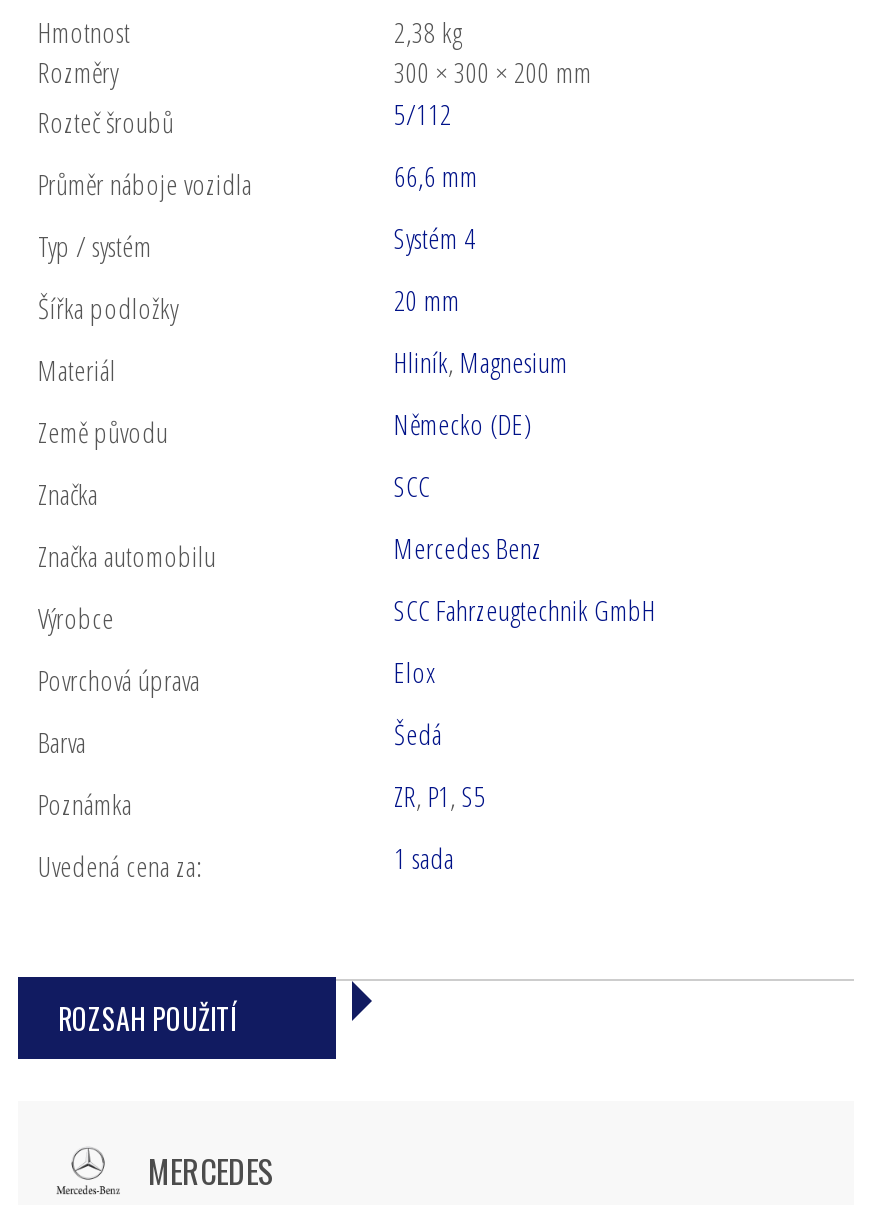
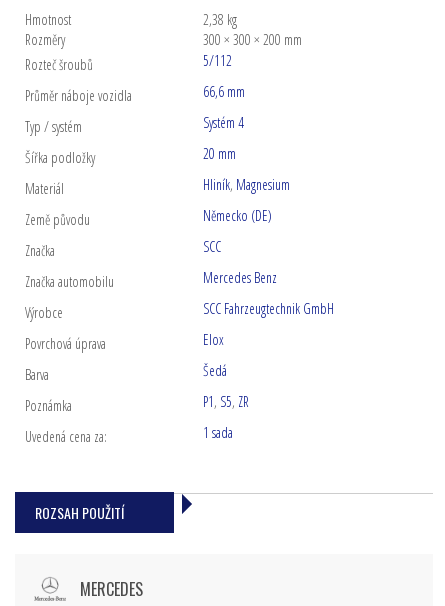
- ZR, P1, S5
+ P1, S5, ZR
